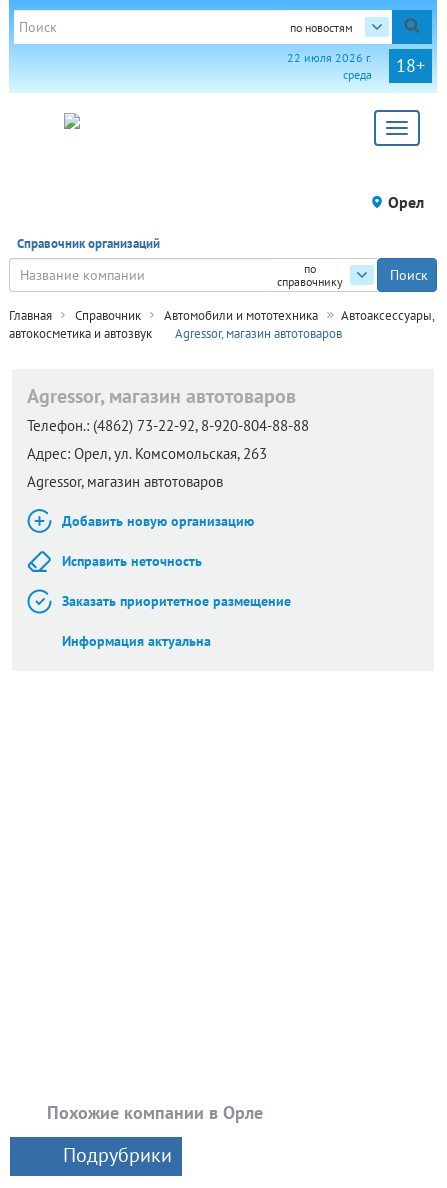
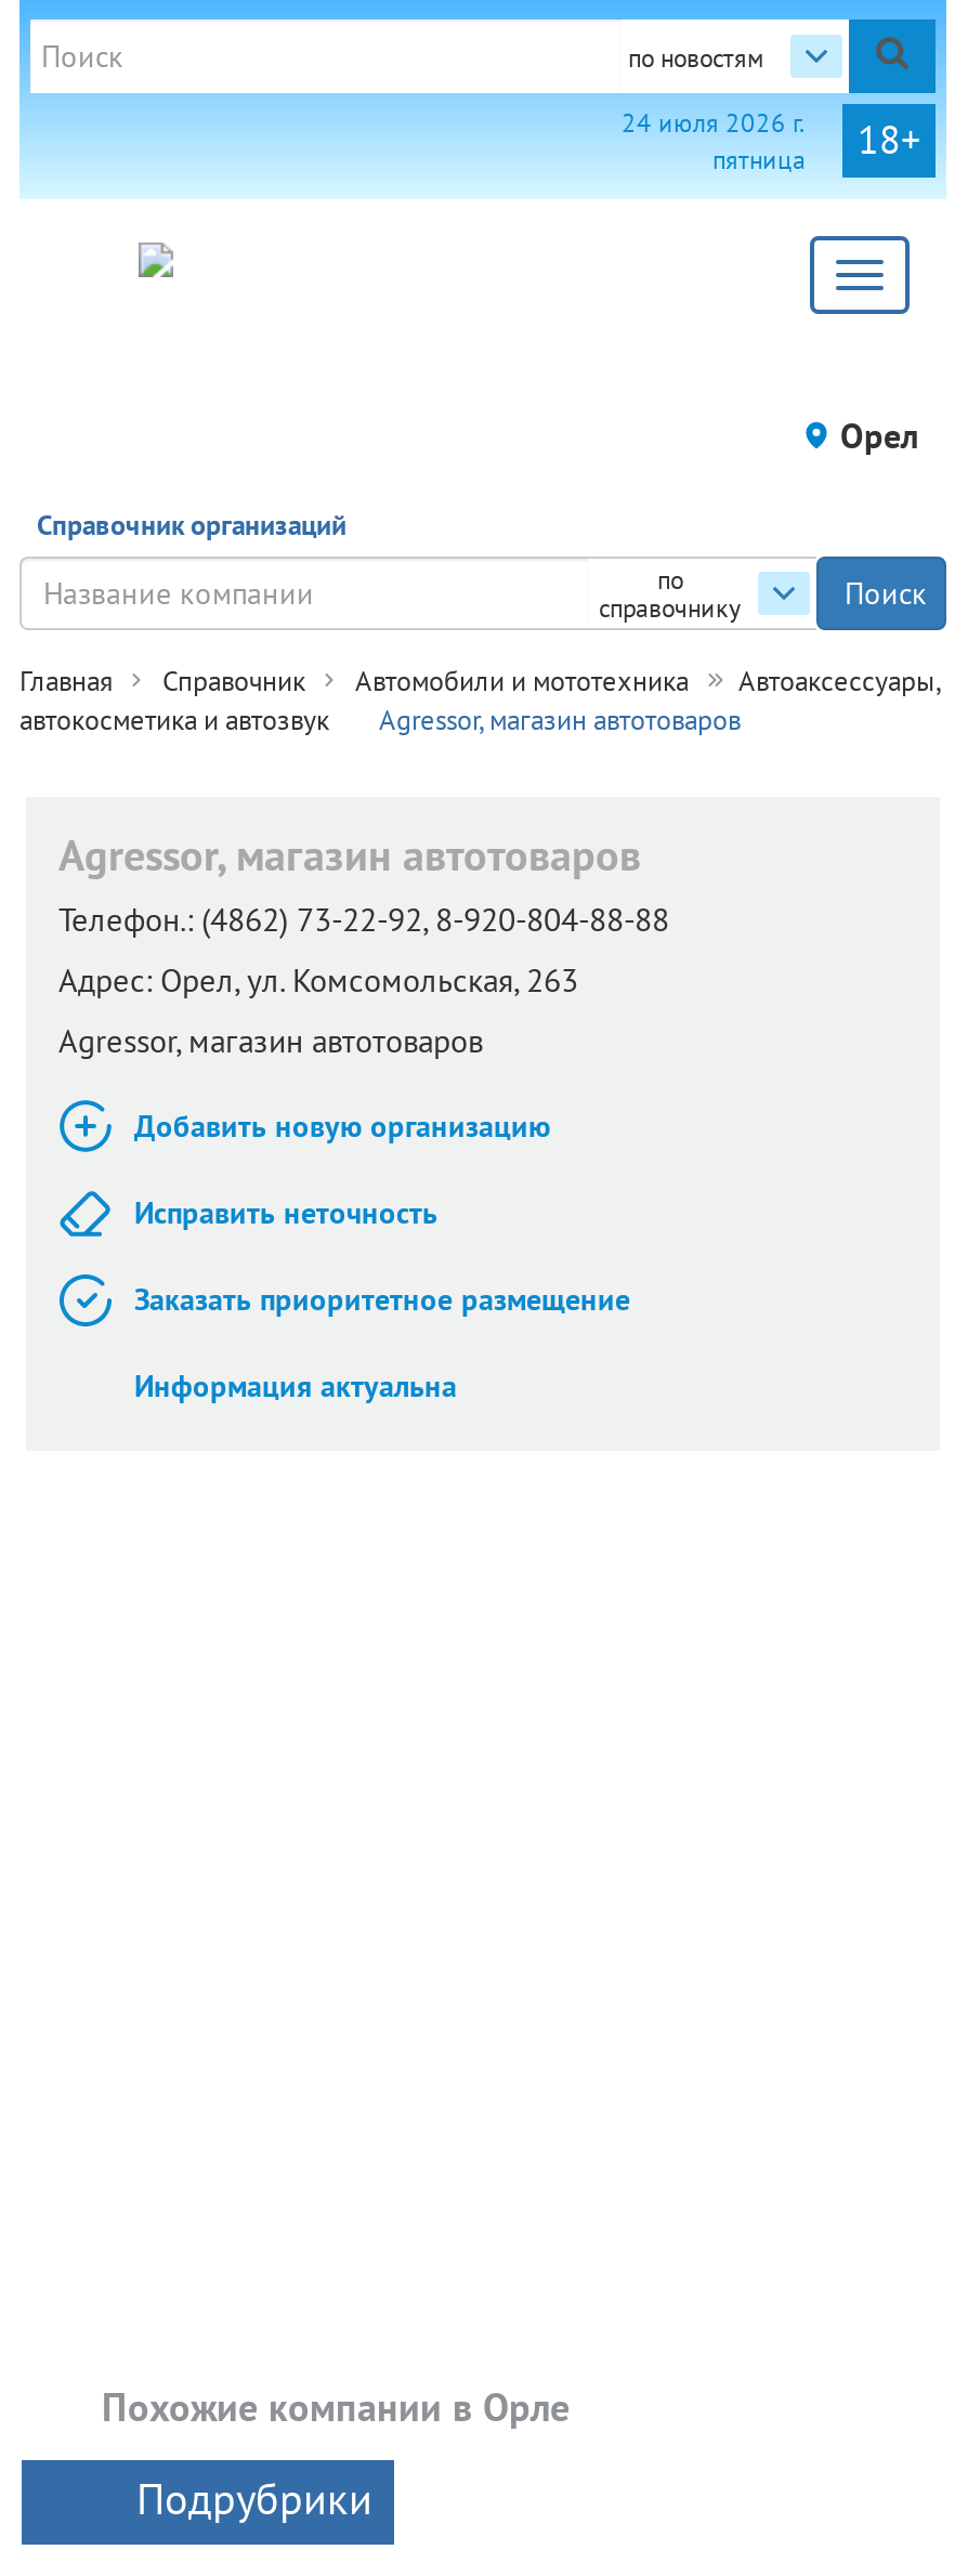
- 22 июля 2026 г.
- среда
+ 24 июля 2026 г.
+ пятница
